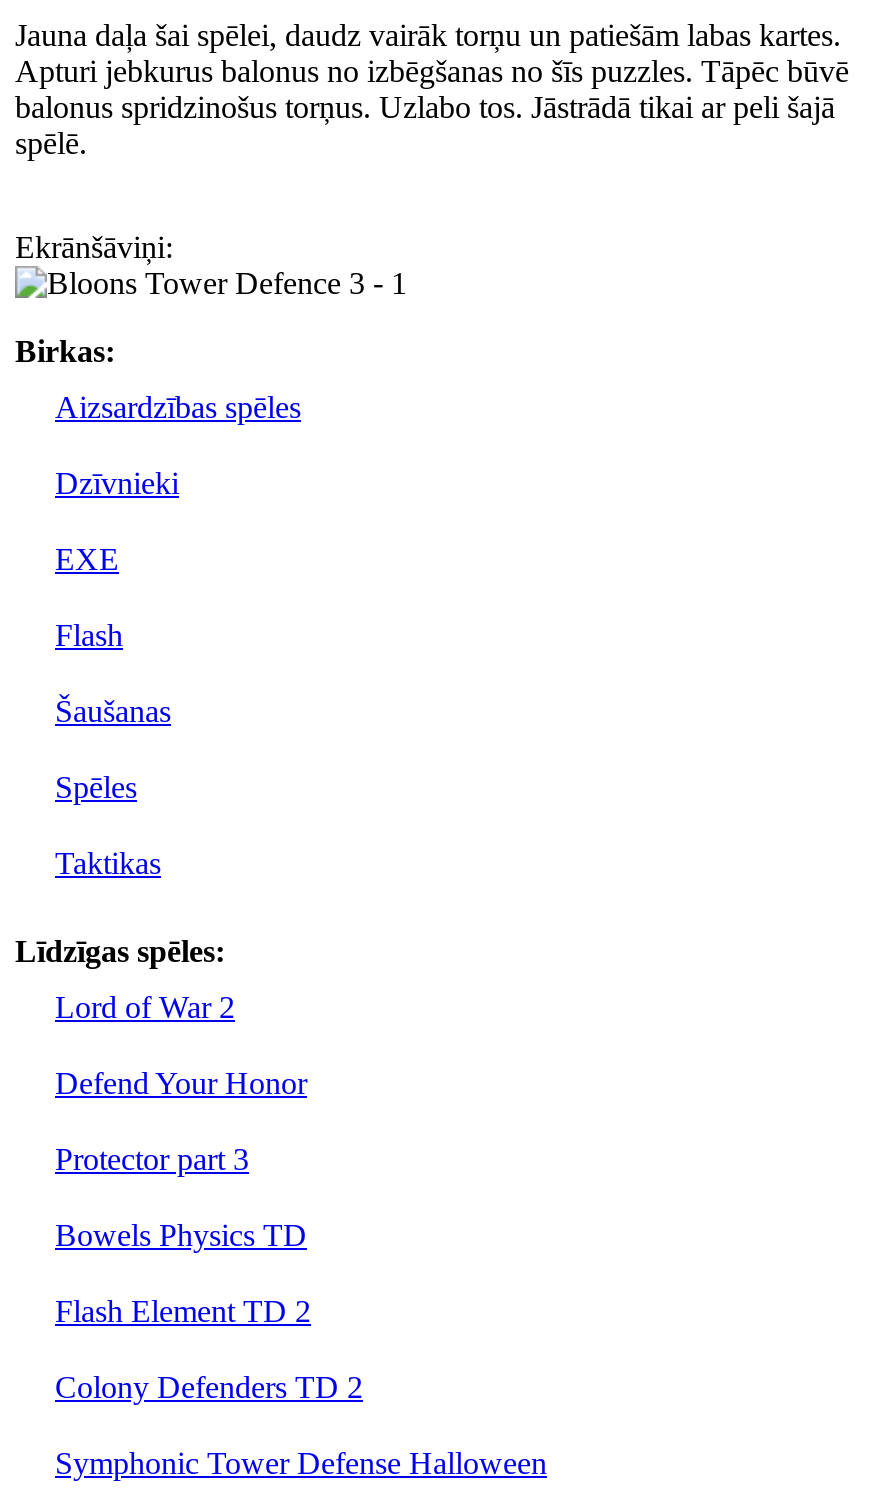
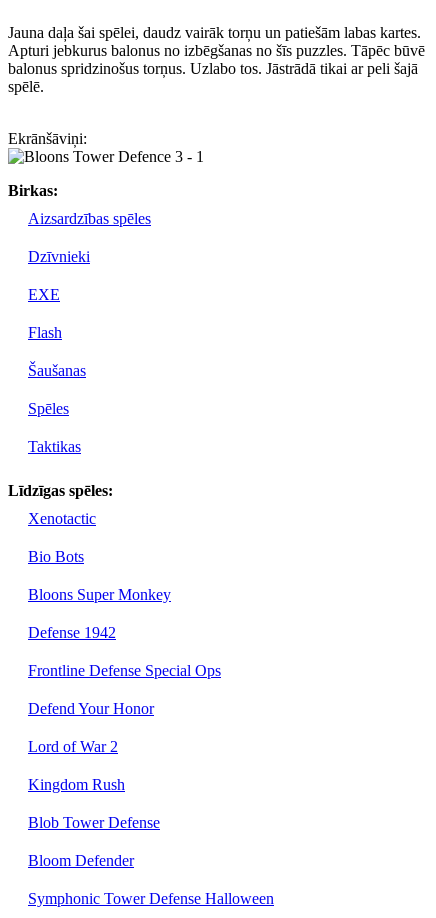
- Lord of War 2
+ Xenotactic
+ Bio Bots
+ Bloons Super Monkey
+ Defense 1942
+ Frontline Defense Special Ops

- Protector part 3
+ Lord of War 2

- Bowels Physics TD
+ Kingdom Rush

- Flash Element TD 2
+ Blob Tower Defense

- Colony Defenders TD 2
+ Bloom Defender
